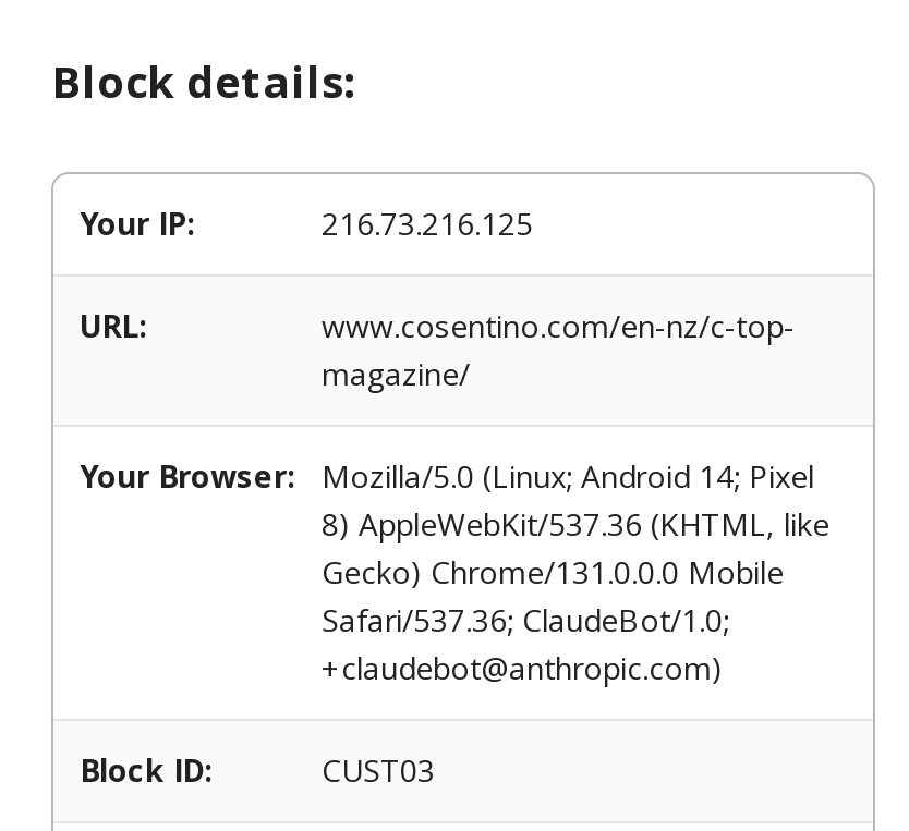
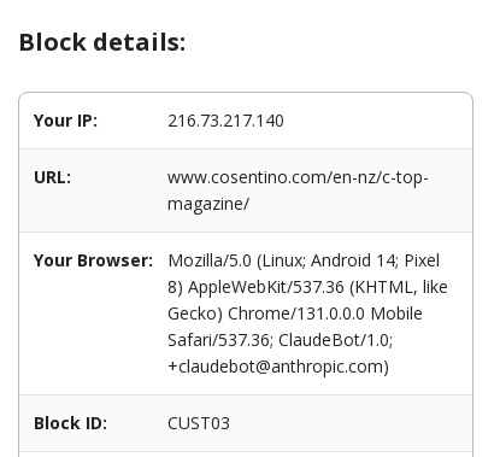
- 216.73.216.125
+ 216.73.217.140
